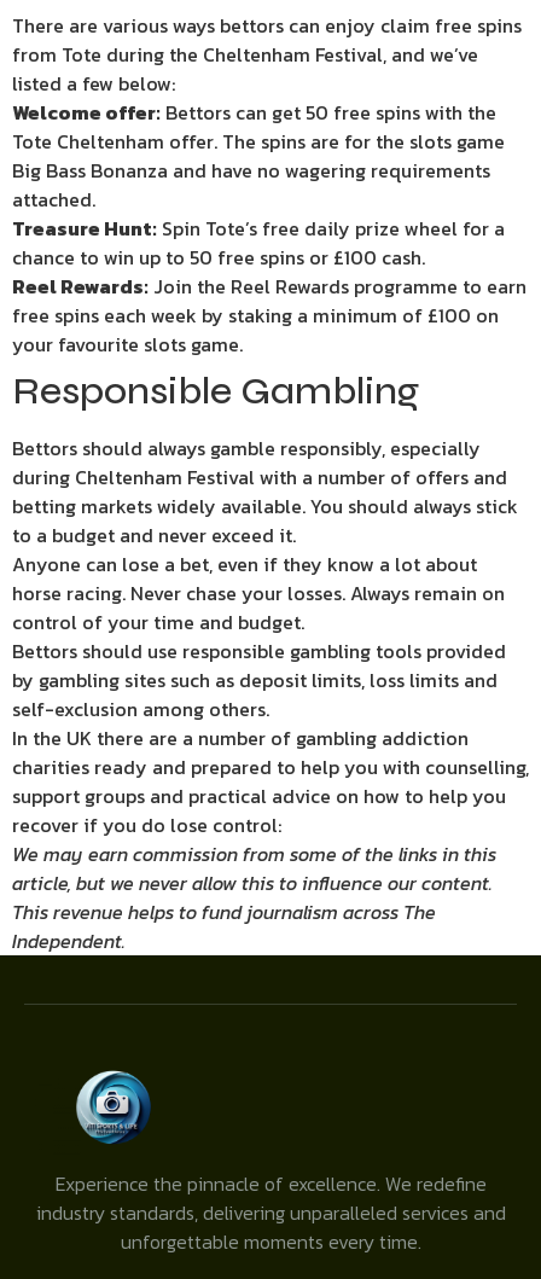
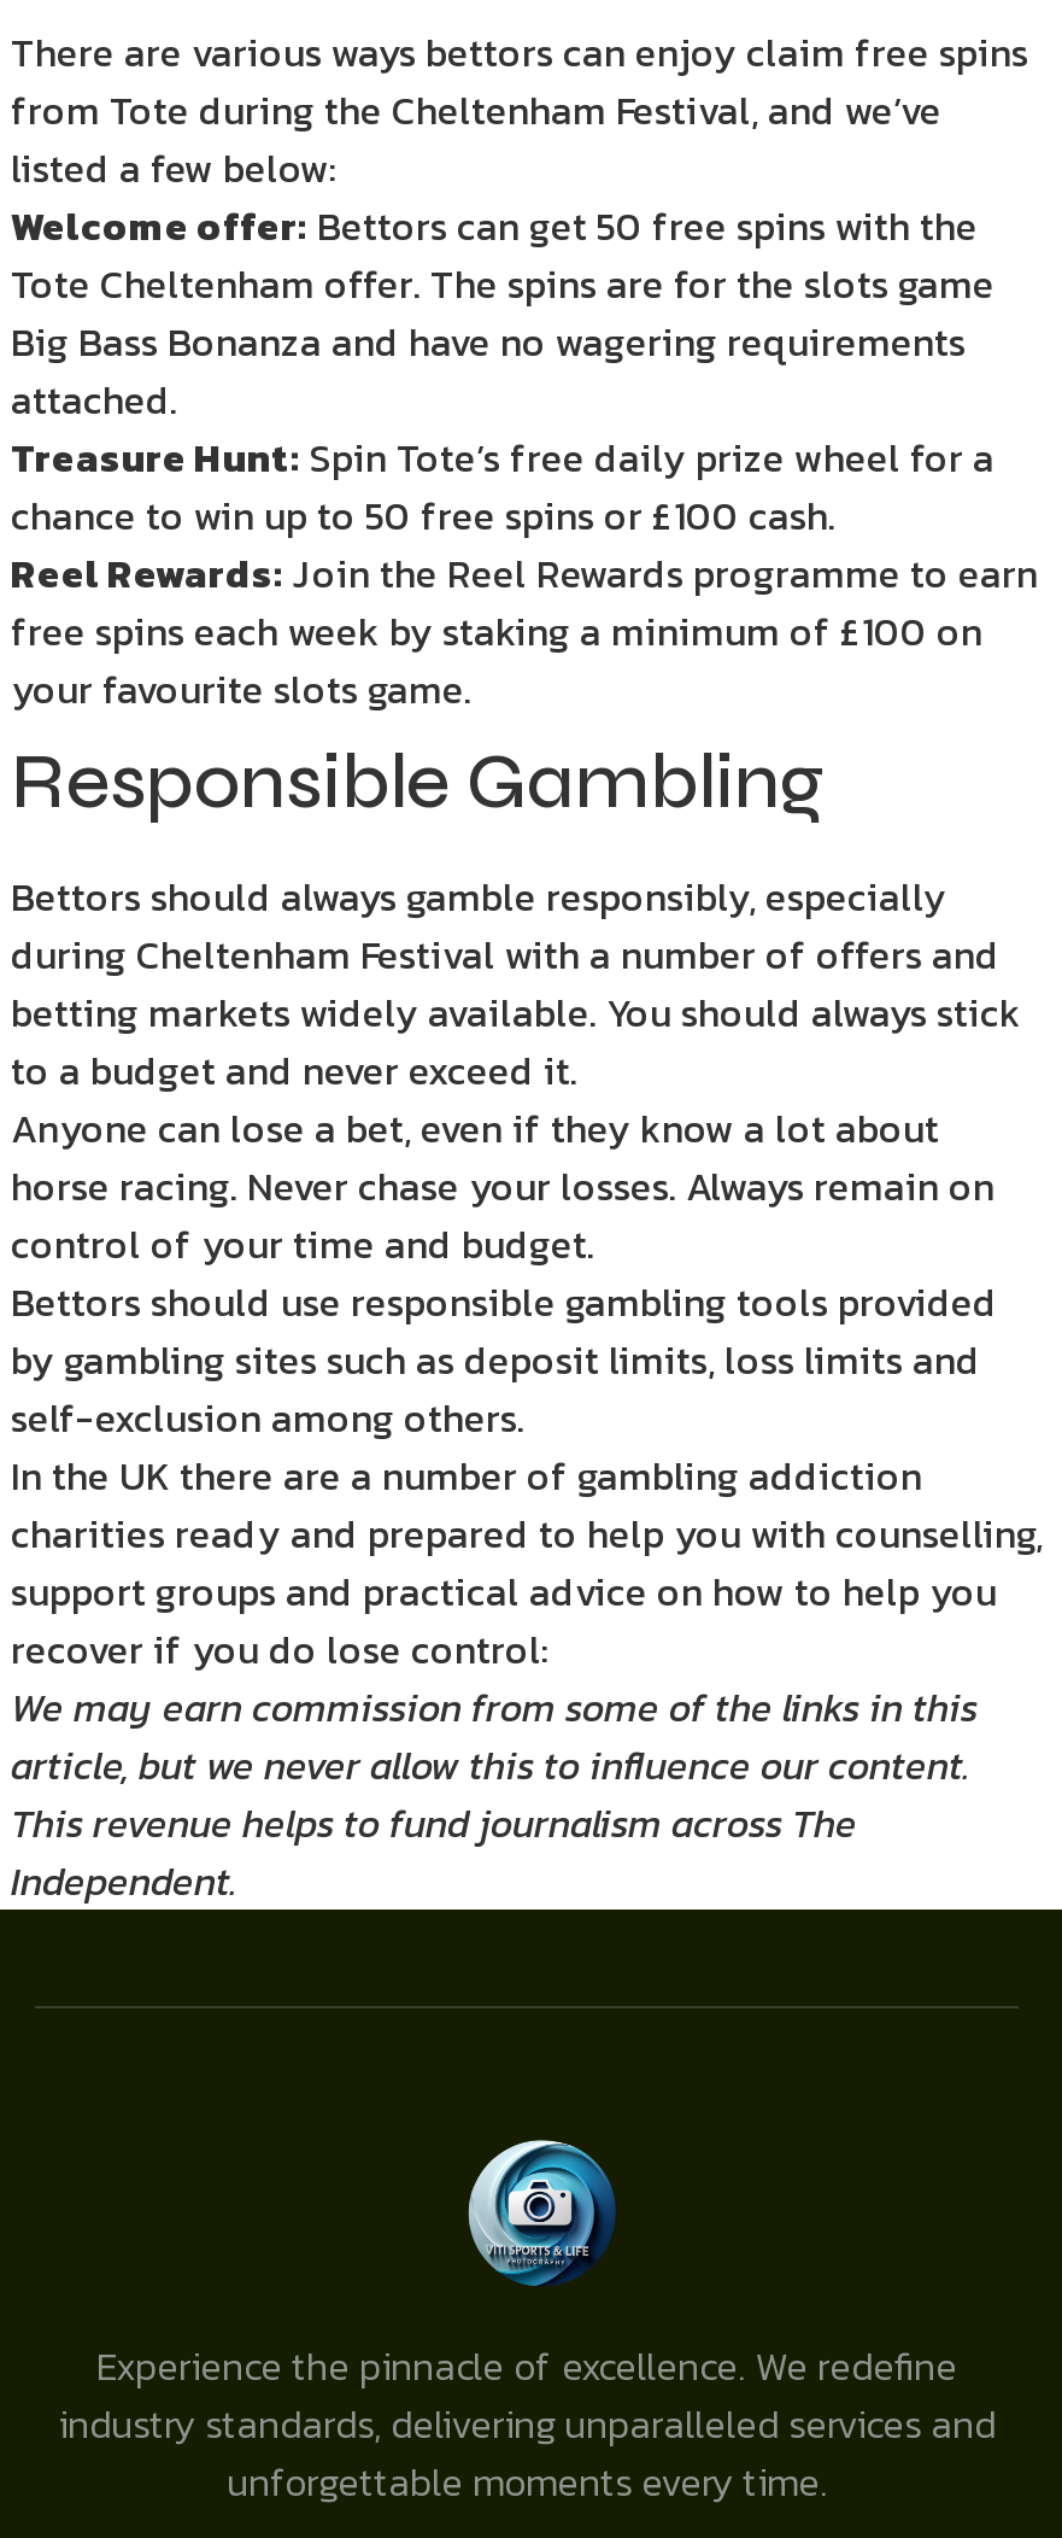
+ [image]

- [image]
